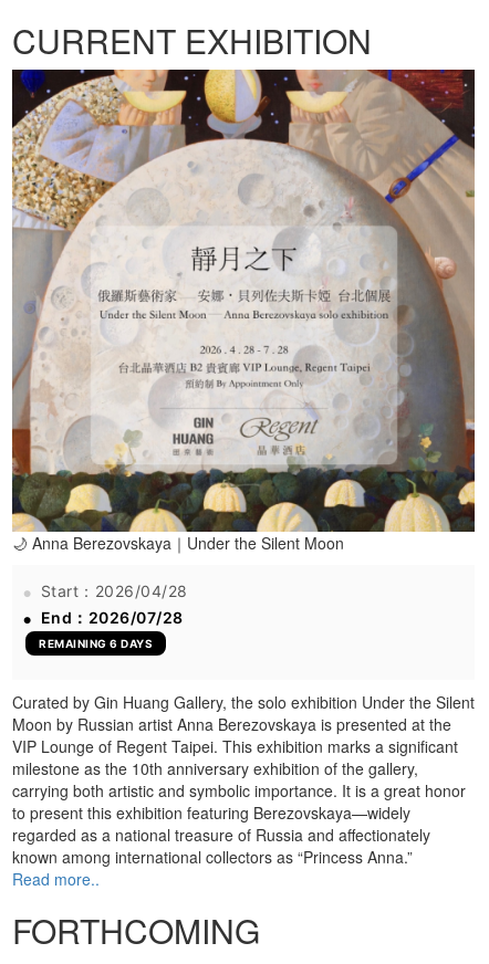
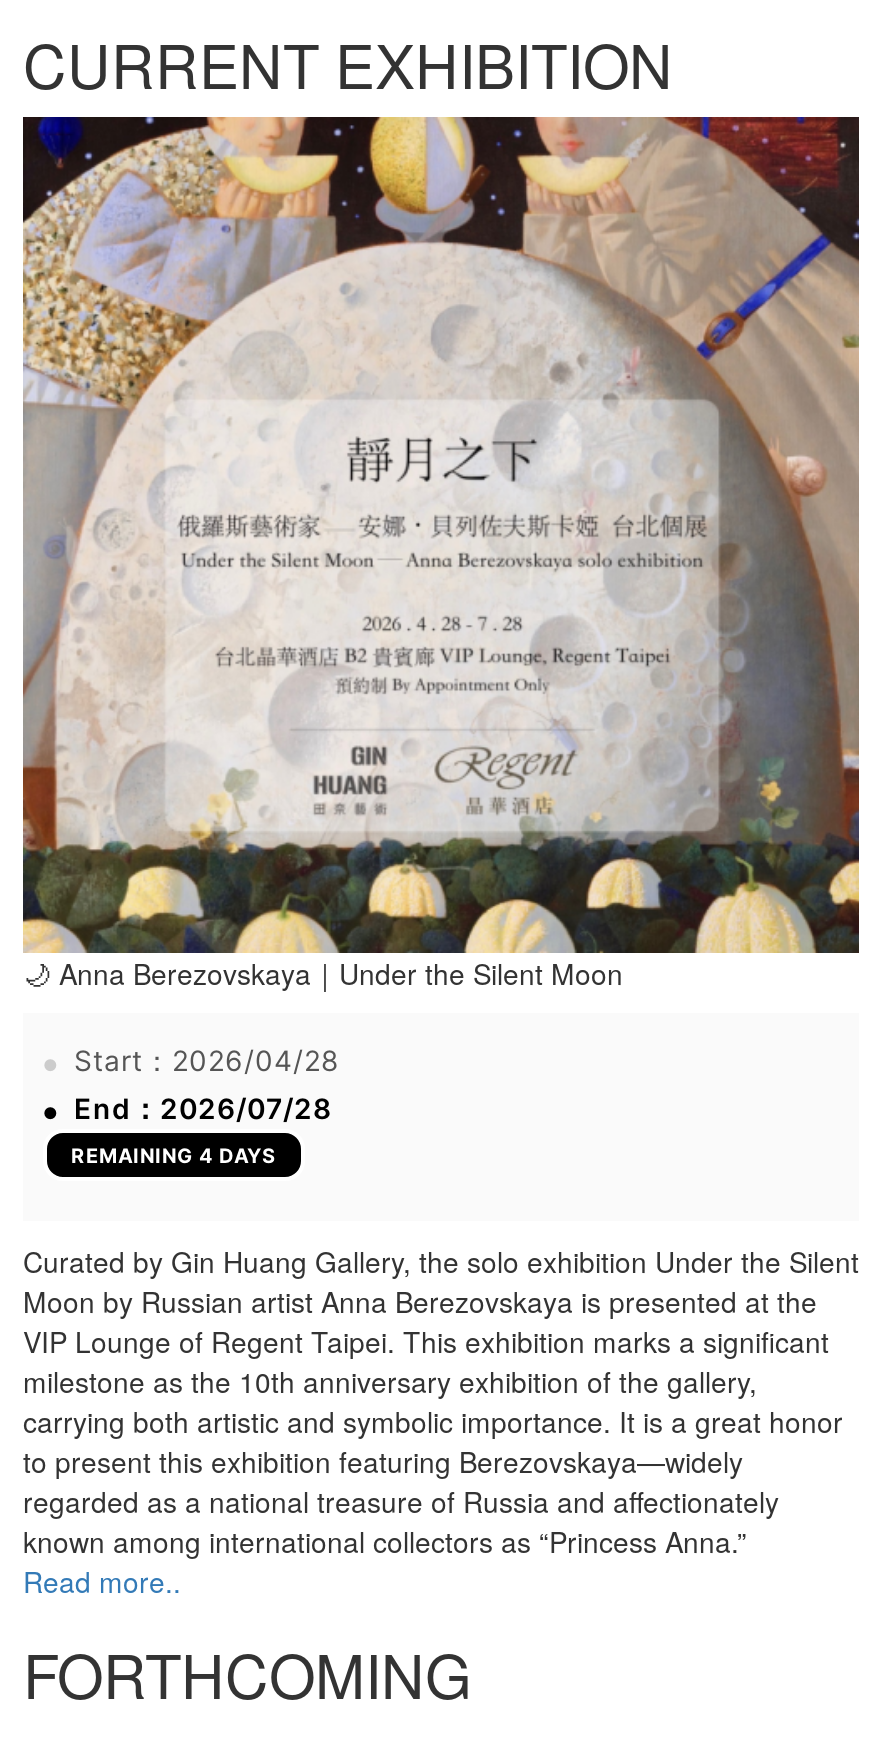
- REMAINING 6 DAYS
+ REMAINING 4 DAYS
